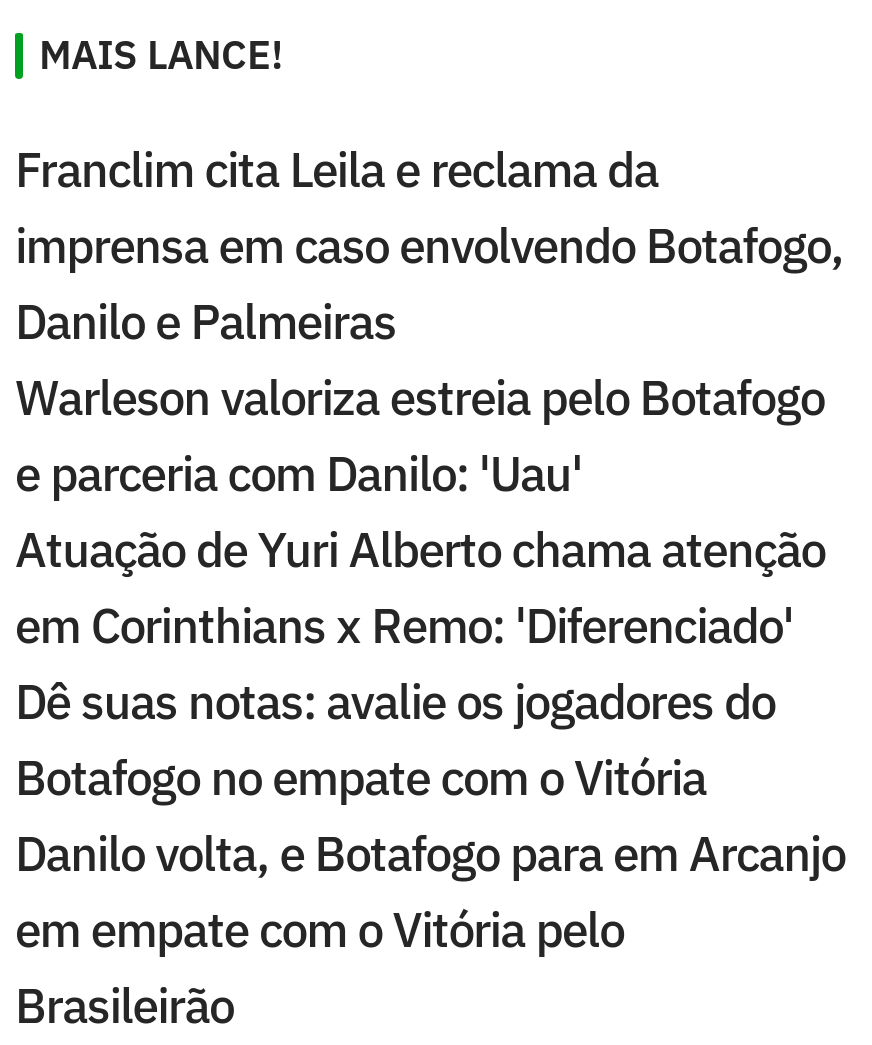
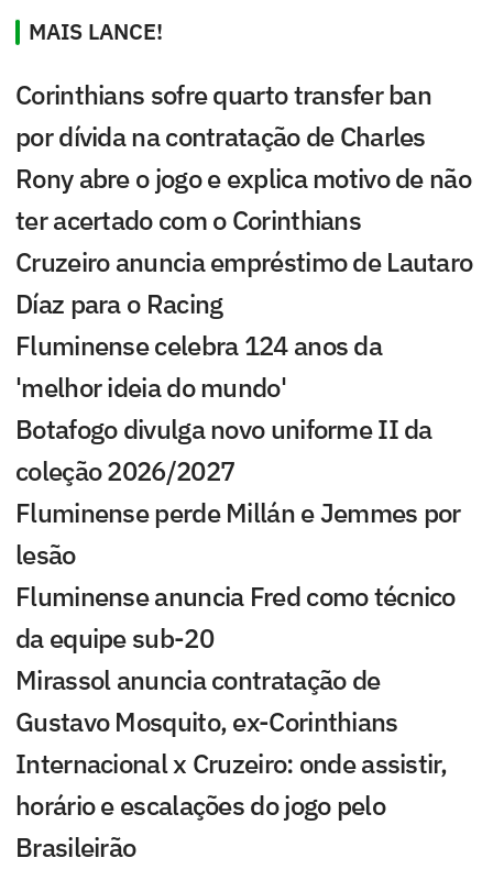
- Franclim cita Leila e reclama da
- imprensa em caso envolvendo Botafogo,
- Danilo e Palmeiras
- Warleson valoriza estreia pelo Botafogo
- e parceria com Danilo: 'Uau'
- Atuação de Yuri Alberto chama atenção
- em Corinthians x Remo: 'Diferenciado'
- Dê suas notas: avalie os jogadores do
- Botafogo no empate com o Vitória
- Danilo volta, e Botafogo para em Arcanjo
- em empate com o Vitória pelo
+ Corinthians sofre quarto transfer ban
+ por dívida na contratação de Charles
+ Rony abre o jogo e explica motivo de não
+ ter acertado com o Corinthians
+ Cruzeiro anuncia empréstimo de Lautaro
+ Díaz para o Racing
+ Fluminense celebra 124 anos da
+ 'melhor ideia do mundo'
+ Botafogo divulga novo uniforme II da
+ coleção 2026/2027
+ Fluminense perde Millán e Jemmes por
+ lesão
+ Fluminense anuncia Fred como técnico
+ da equipe sub-20
+ Mirassol anuncia contratação de
+ Gustavo Mosquito, ex-Corinthians
+ Internacional x Cruzeiro: onde assistir,
+ horário e escalações do jogo pelo
